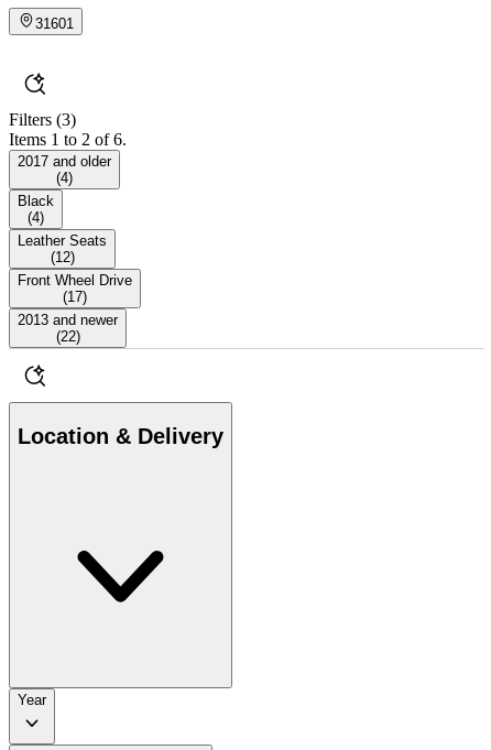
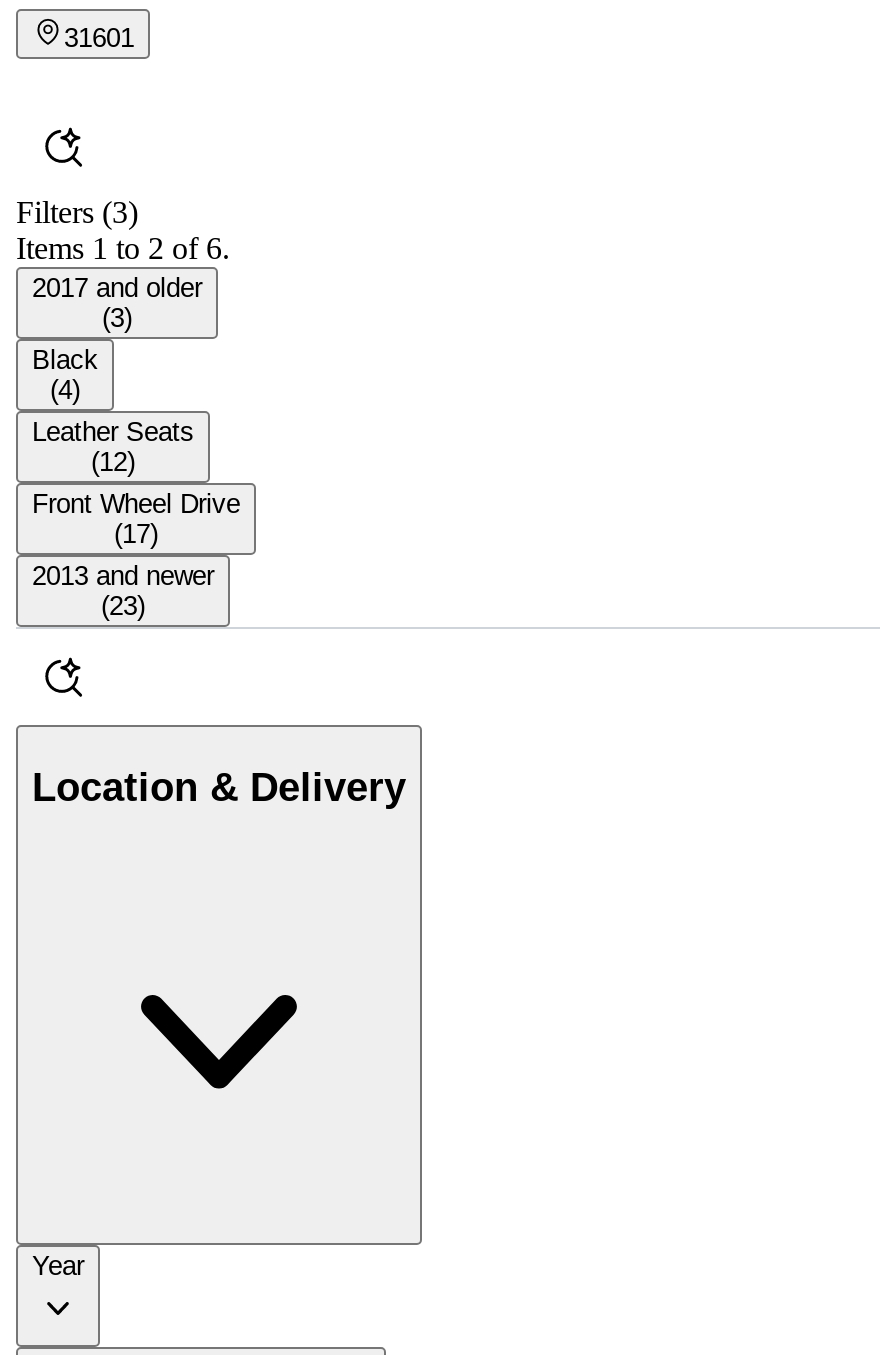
- (4)
+ (3)

- (22)
+ (23)
